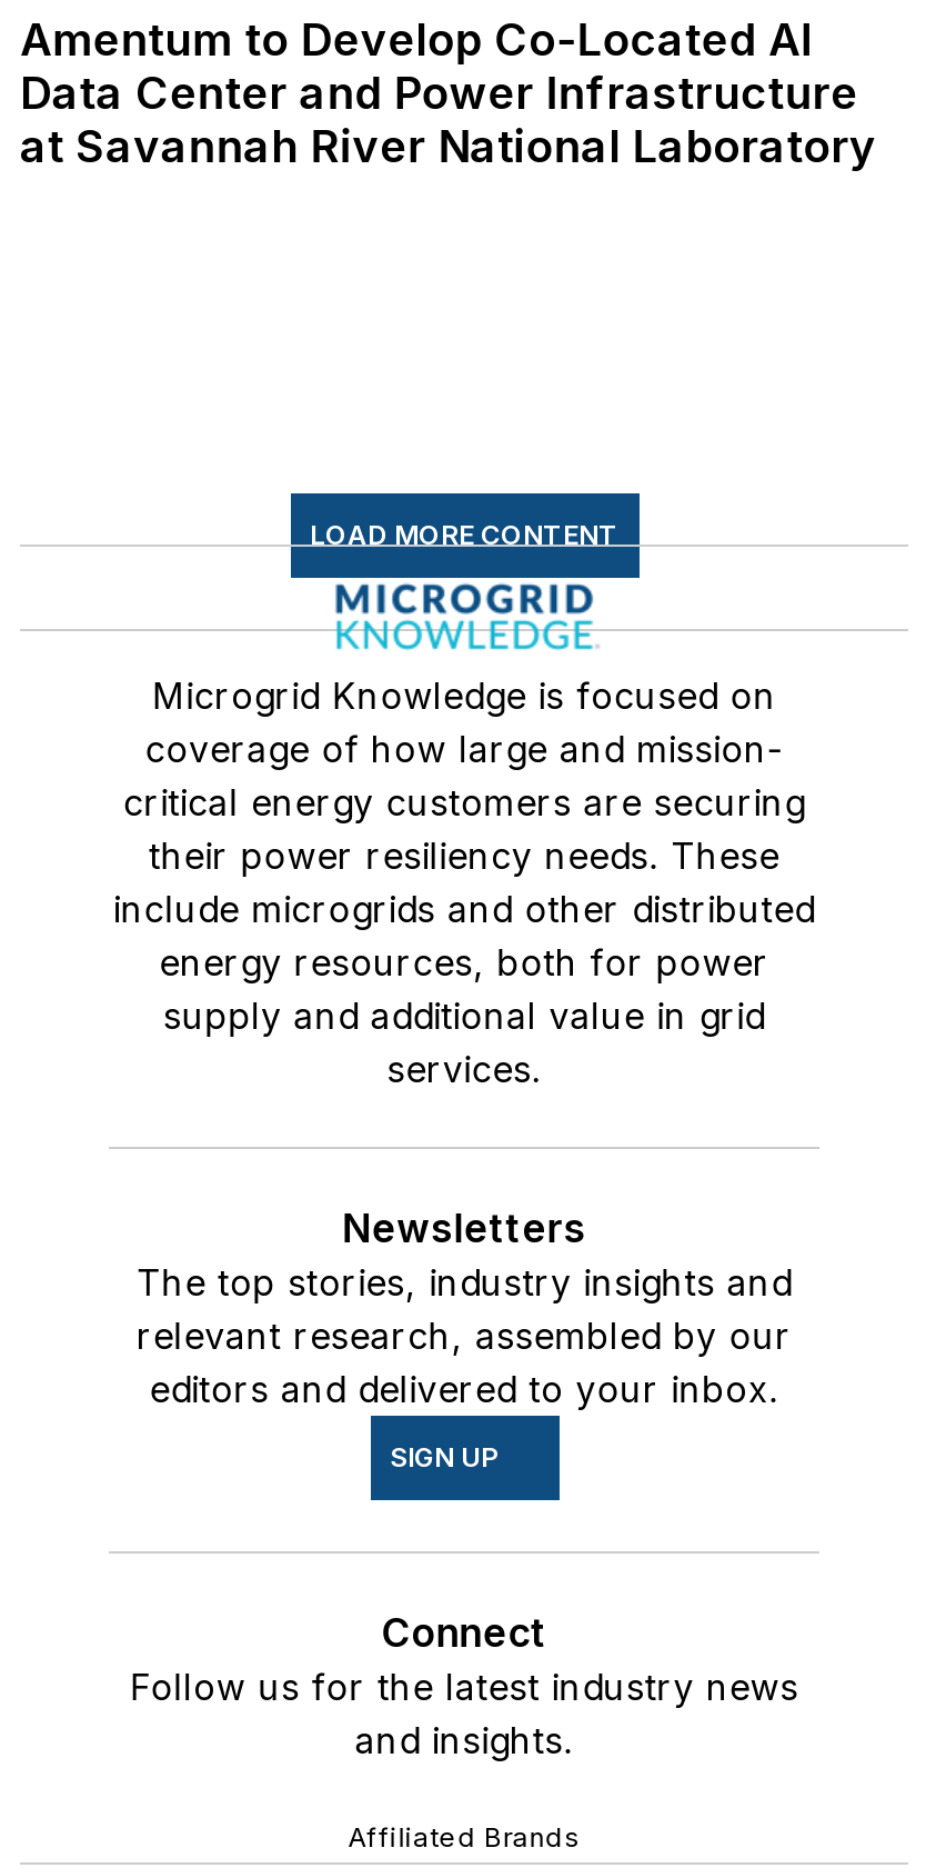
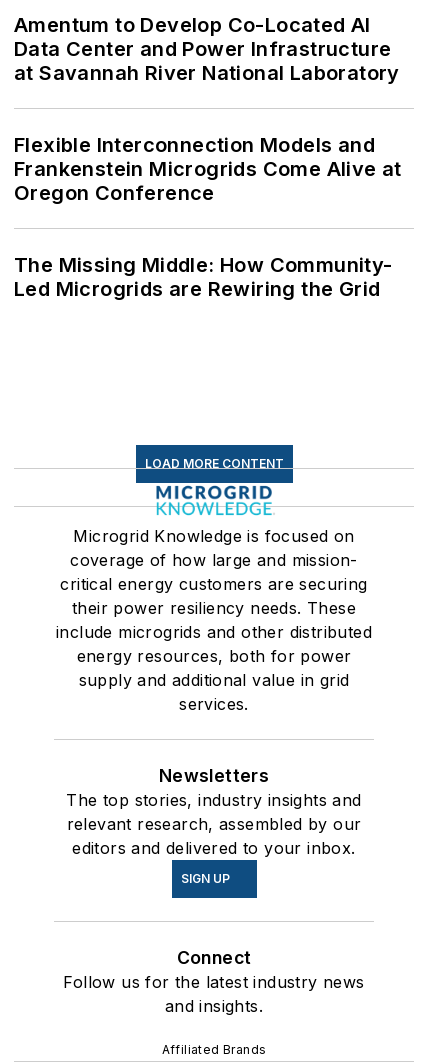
+ Flexible Interconnection Models and
+ Frankenstein Microgrids Come Alive at
+ Oregon Conference
+ The Missing Middle: How Community-
+ Led Microgrids are Rewiring the Grid
